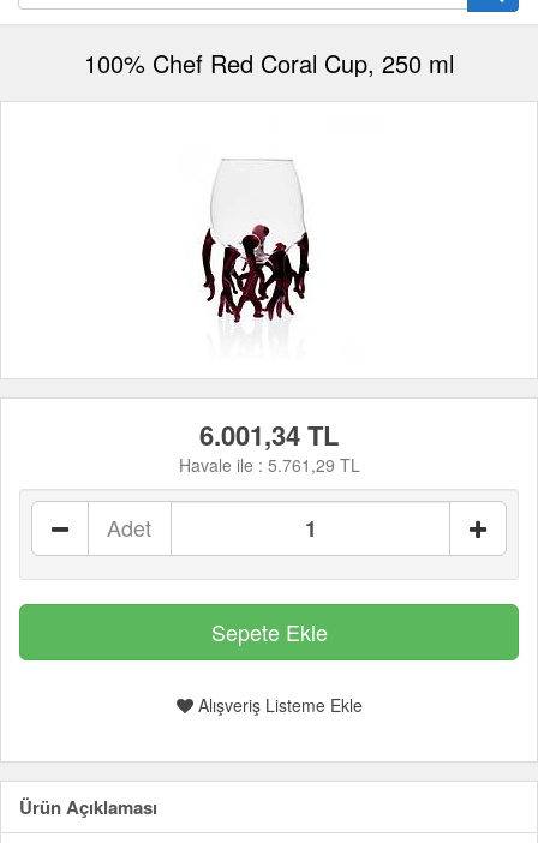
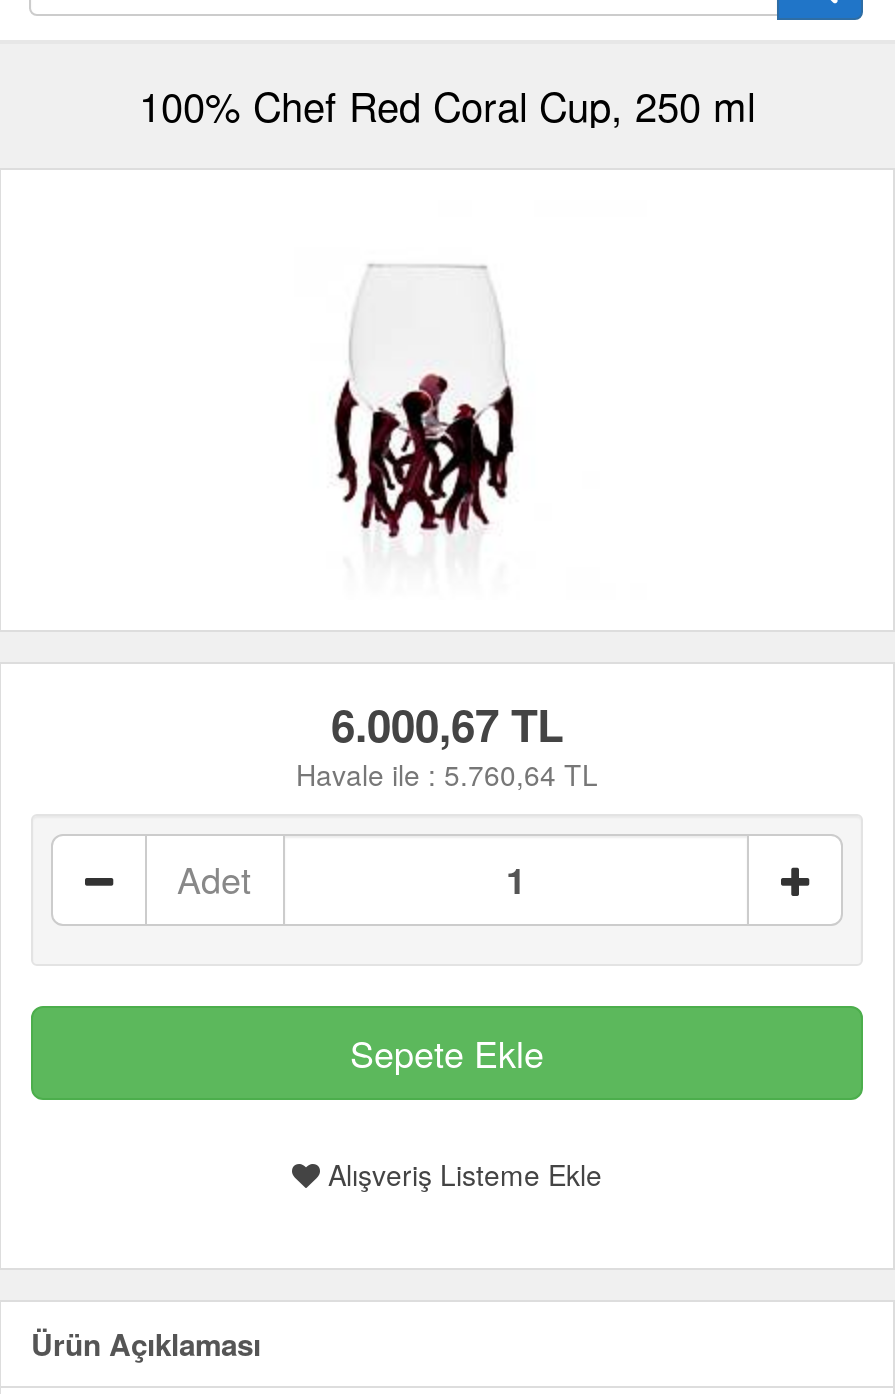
- 6.001,34 TL
+ 6.000,67 TL

- Havale ile : 5.761,29 TL
+ Havale ile : 5.760,64 TL
